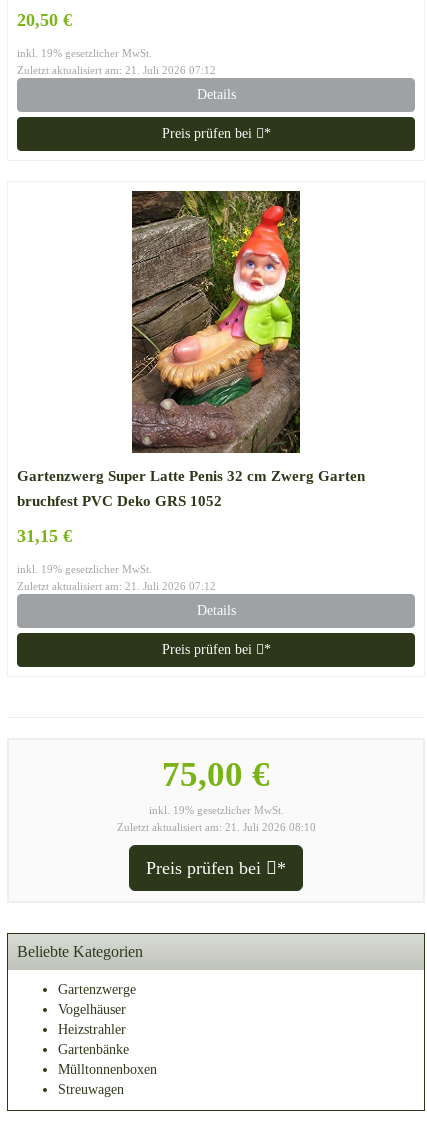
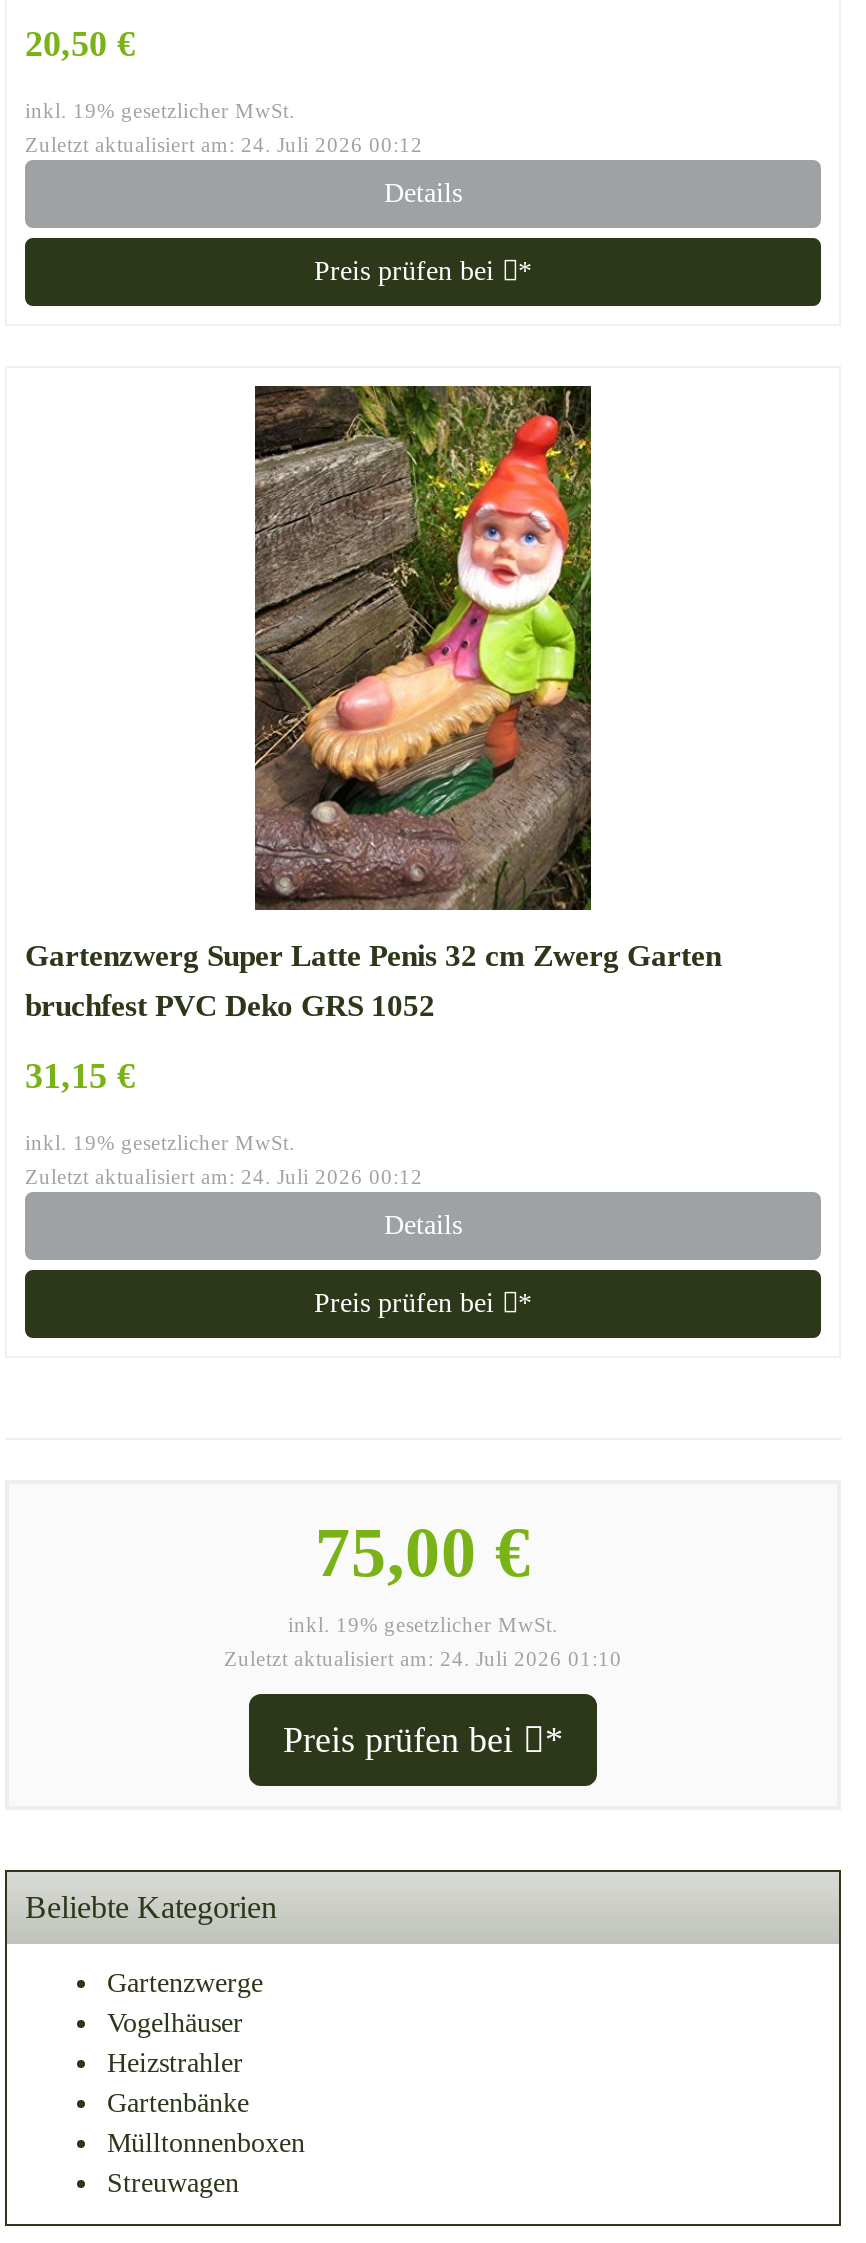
- Zuletzt aktualisiert am: 21. Juli 2026 07:12
+ Zuletzt aktualisiert am: 24. Juli 2026 00:12

- Zuletzt aktualisiert am: 21. Juli 2026 07:12
+ Zuletzt aktualisiert am: 24. Juli 2026 00:12

- Zuletzt aktualisiert am: 21. Juli 2026 08:10
+ Zuletzt aktualisiert am: 24. Juli 2026 01:10
